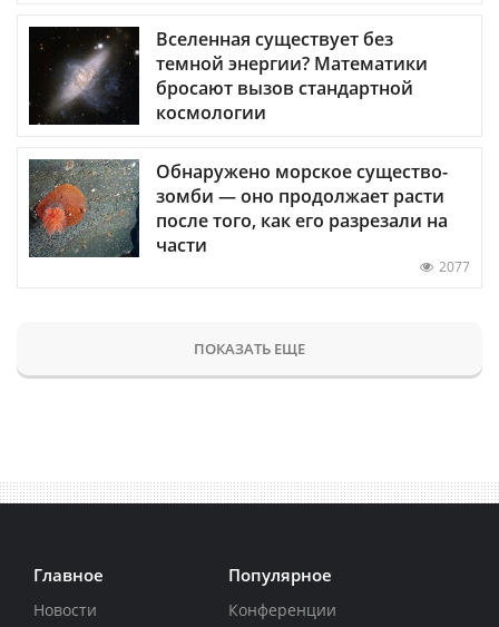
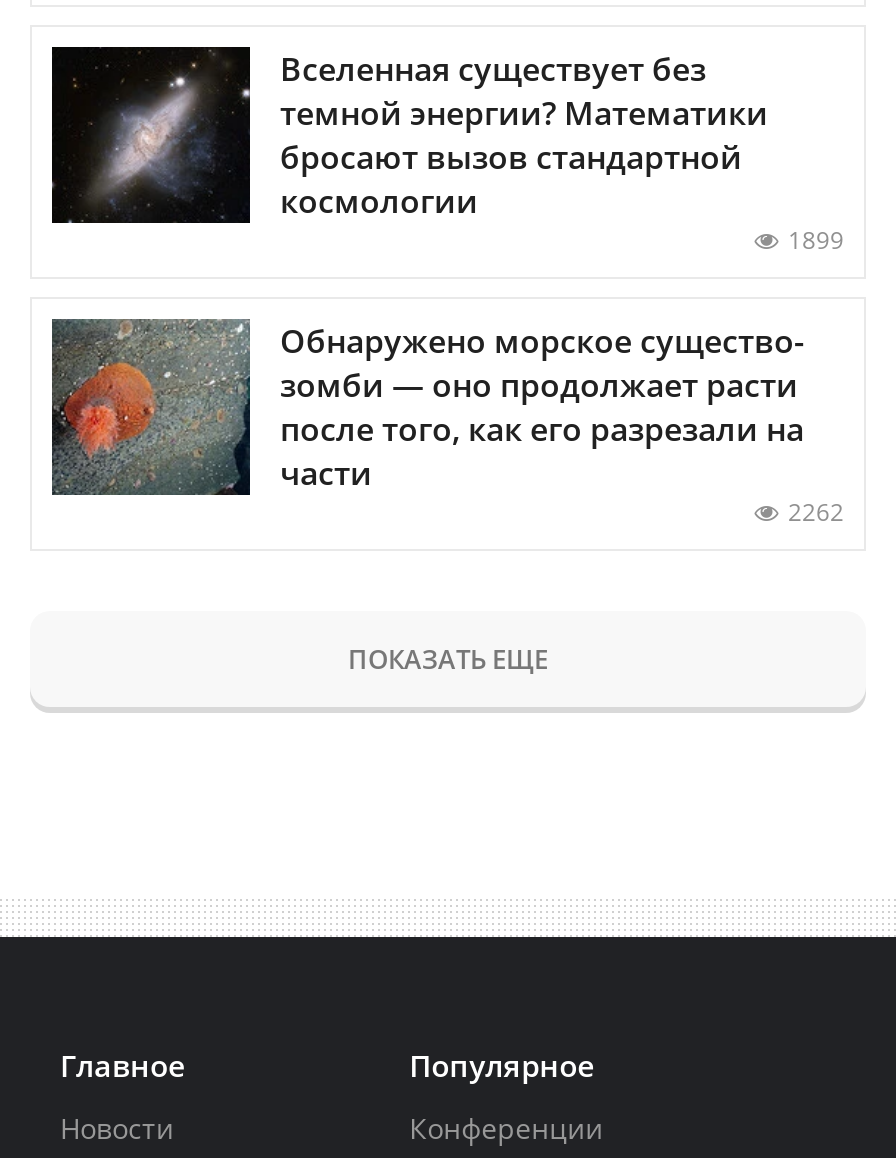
+ 1899

- 2077
+ 2262
